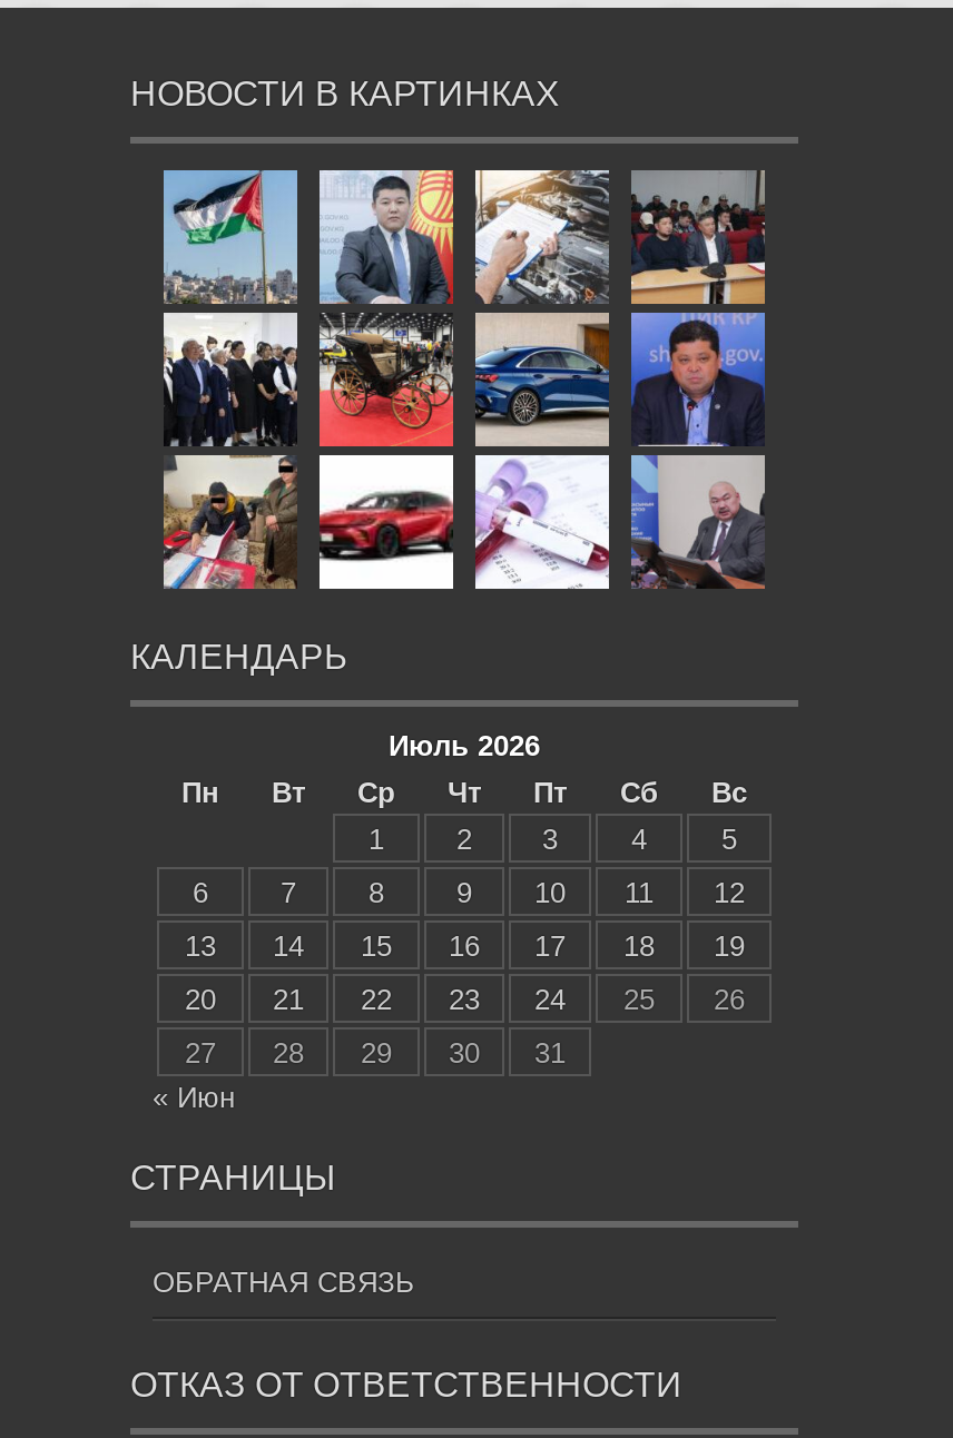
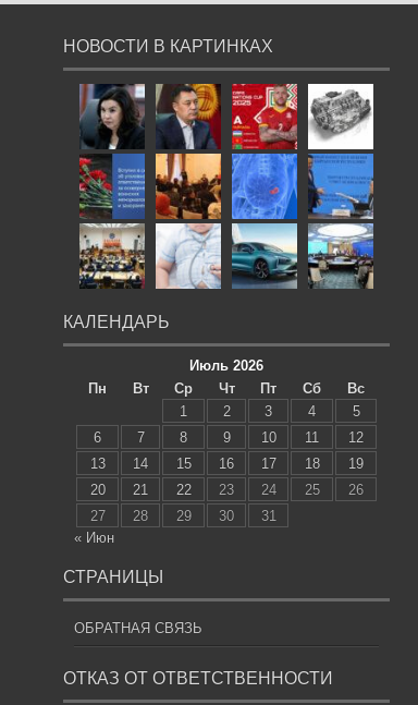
- [image]
+ [image]

- [image]
+ [image]

- [image]
+ [image]

- [image]
+ [image]
